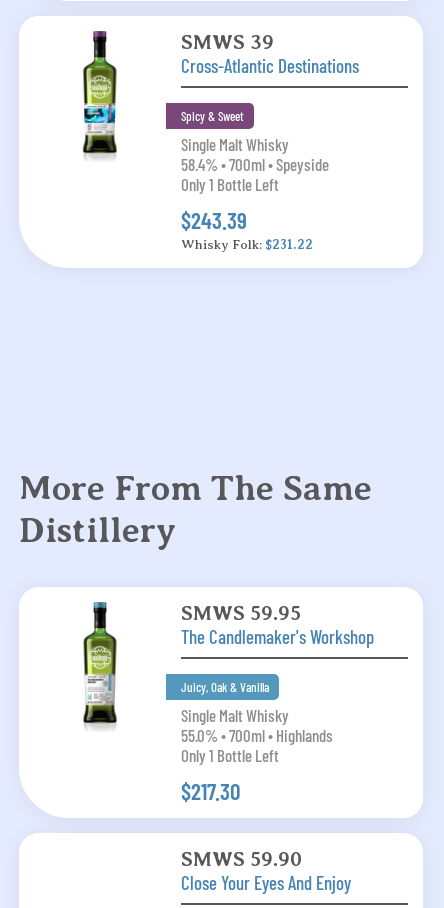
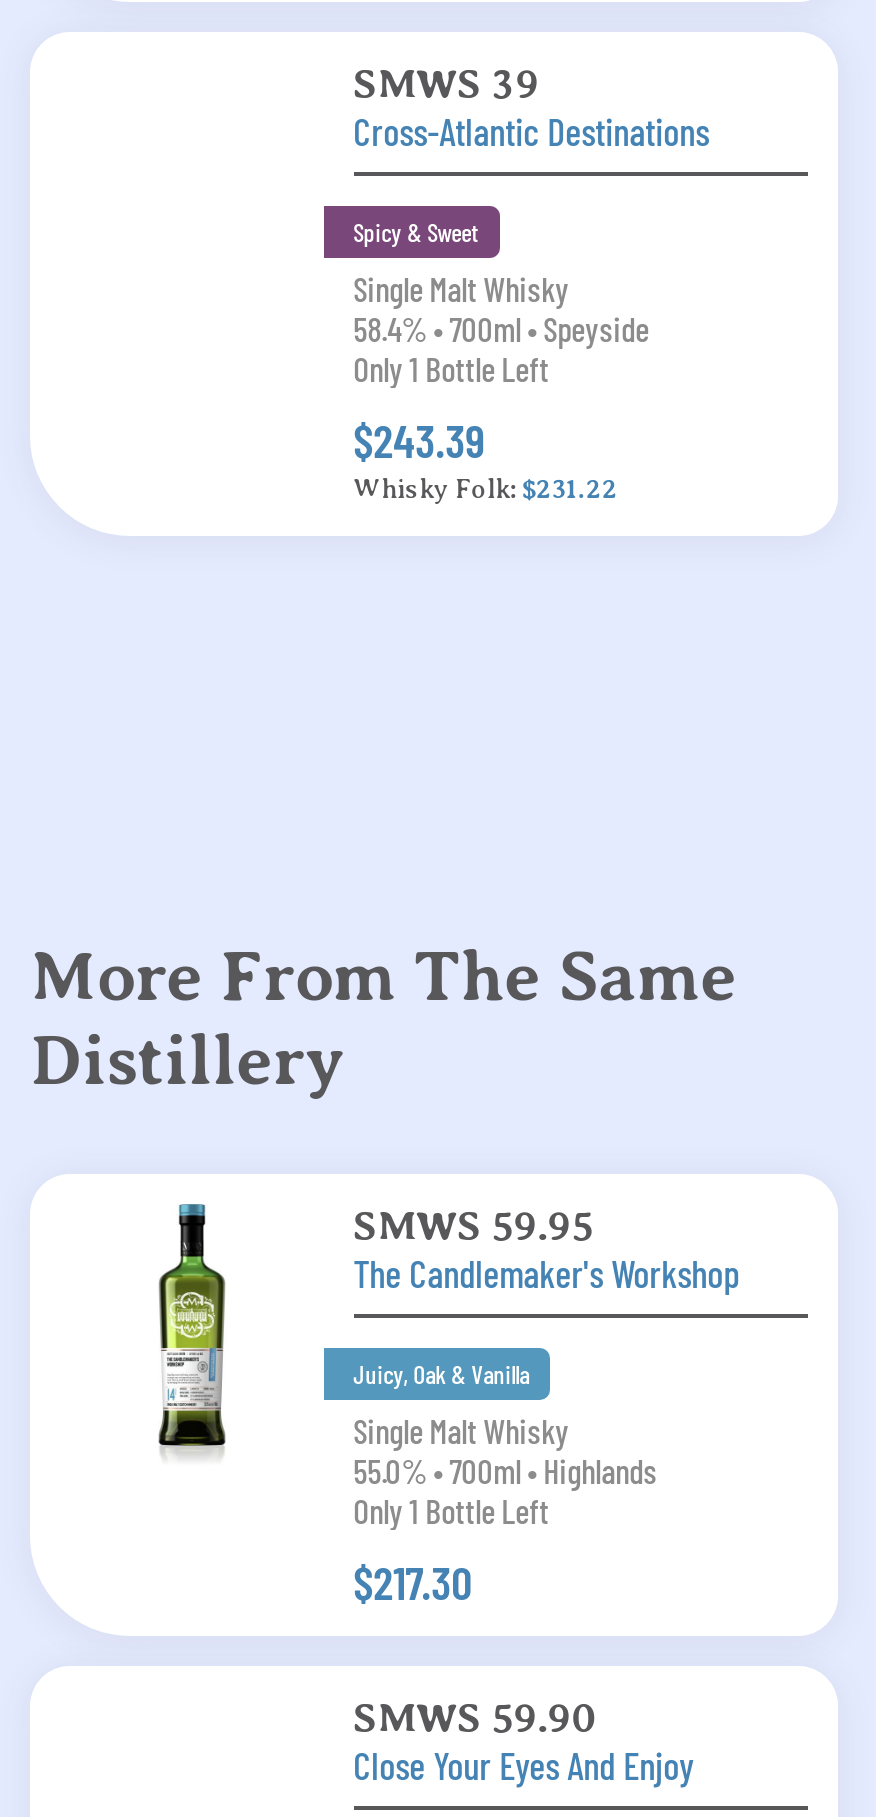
- [image]
